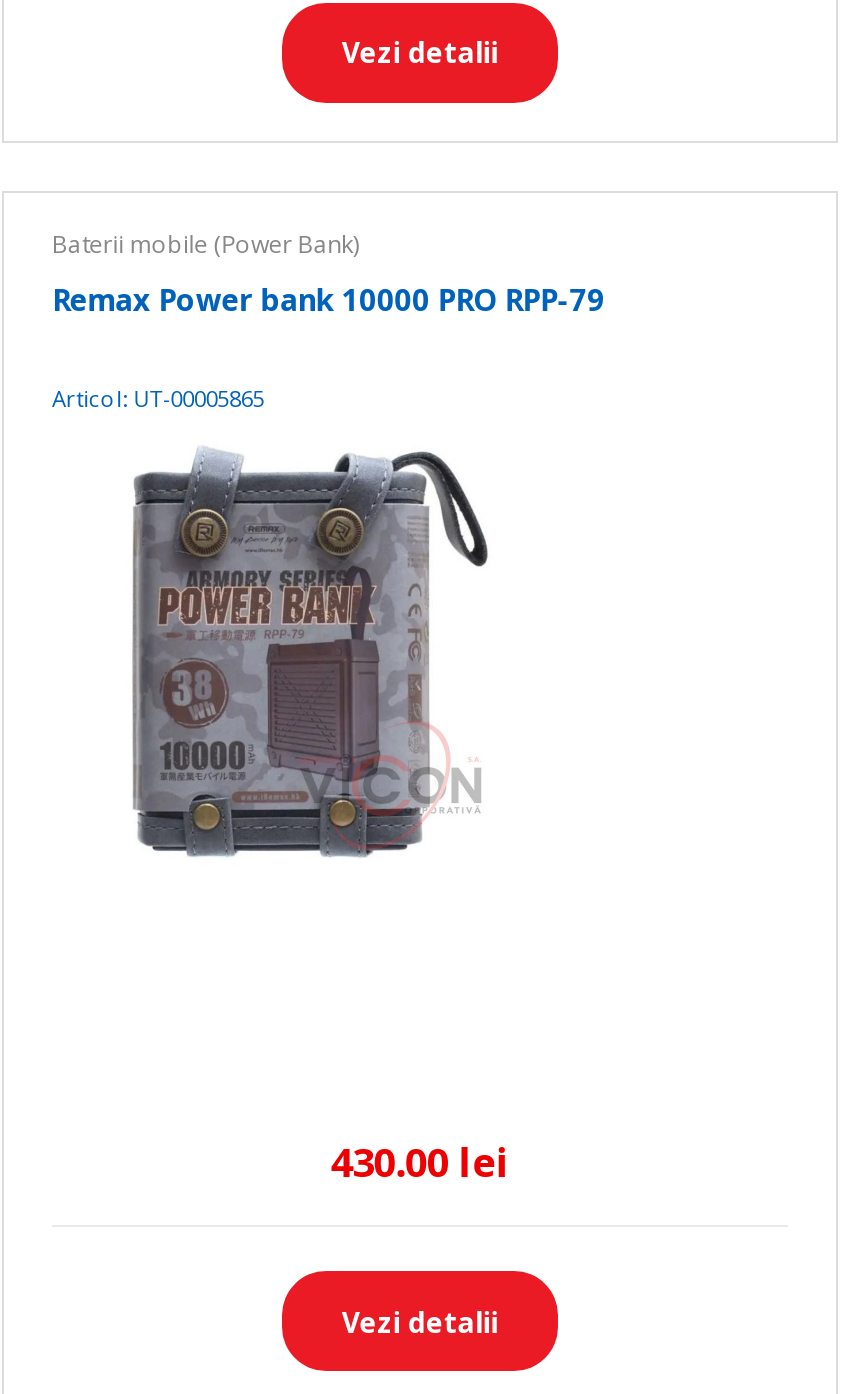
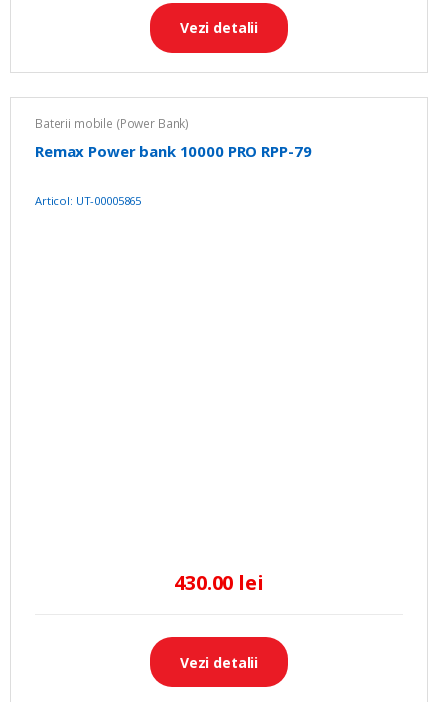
- [image]
